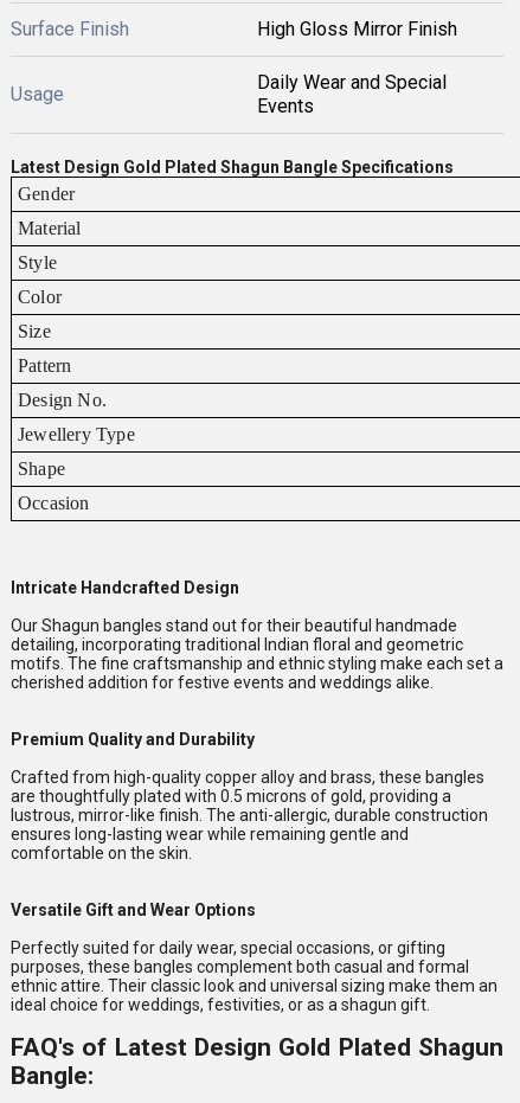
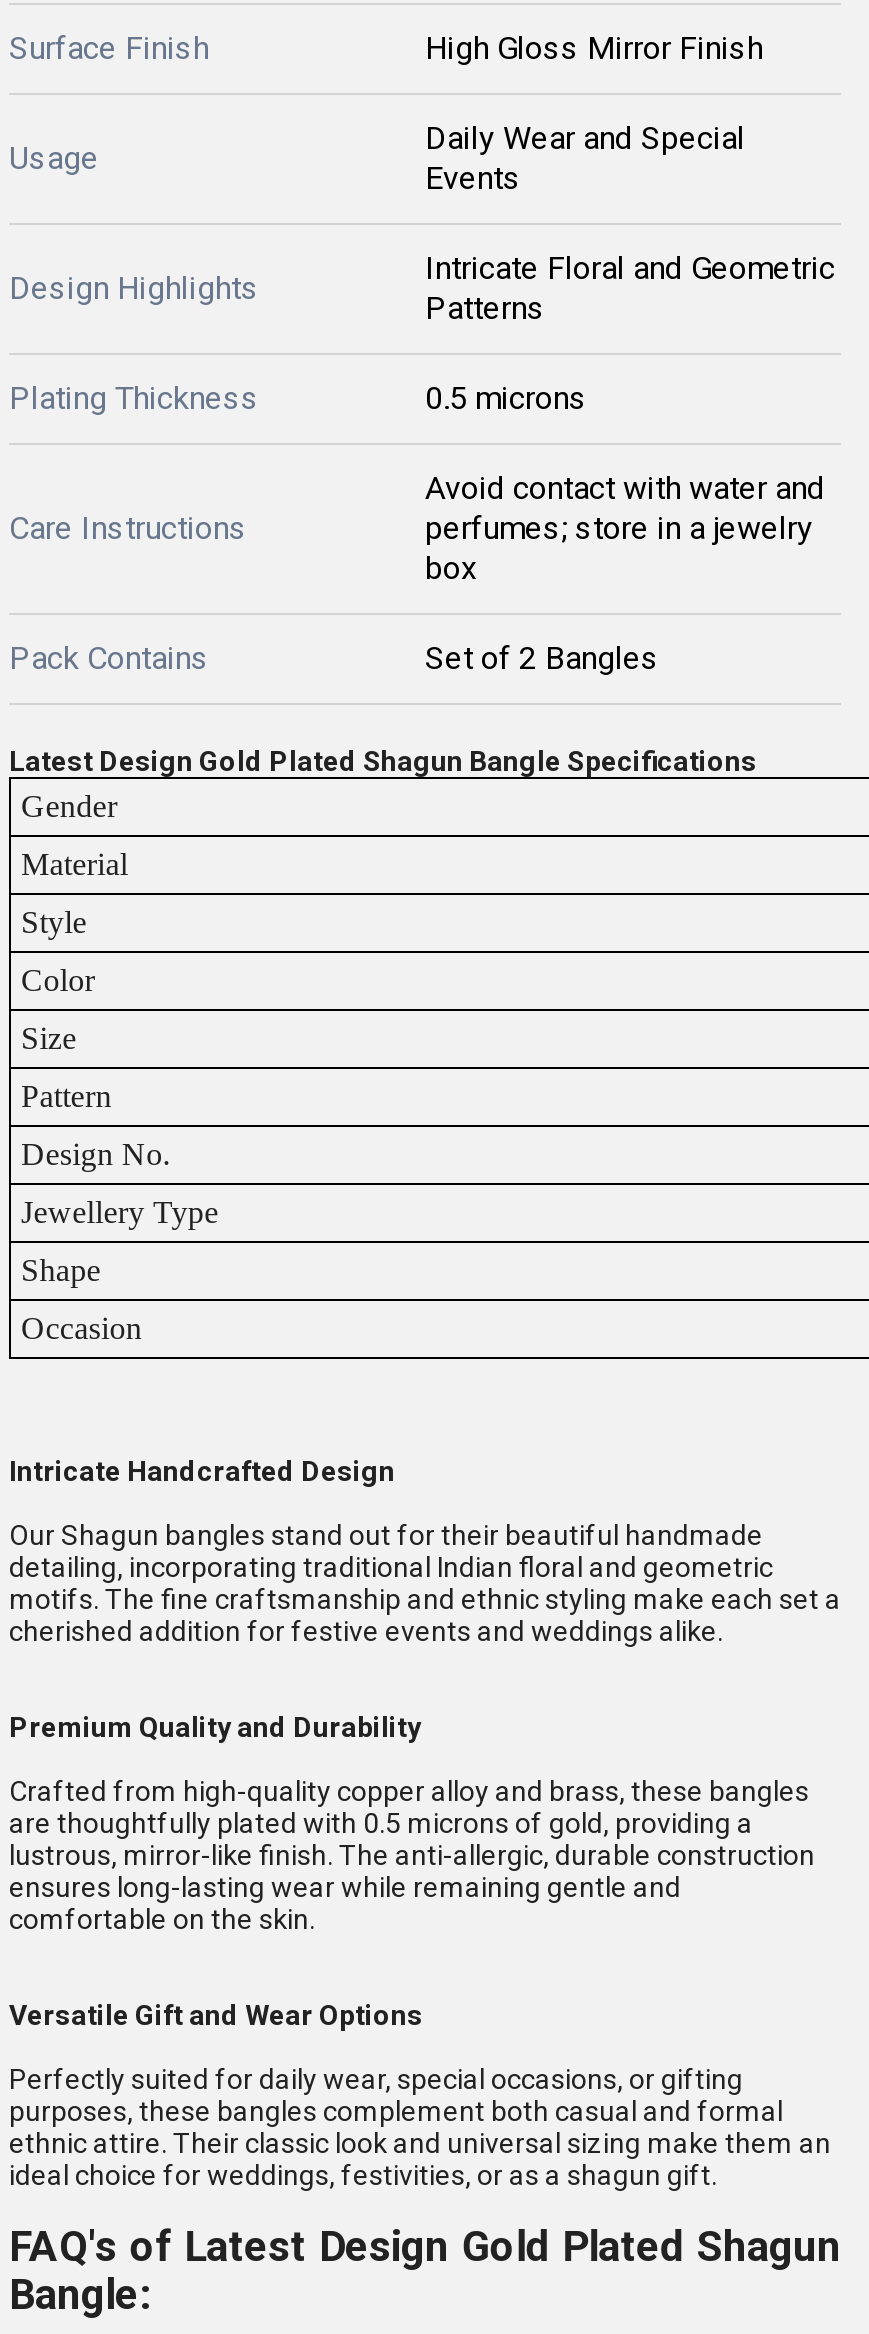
+ Design Highlights

+ Intricate Floral and Geometric
+ Patterns
+ Plating Thickness
+ 0.5 microns
+ Care Instructions

+ Avoid contact with water and
+ perfumes; store in a jewelry
+ box
+ Pack Contains
+ Set of 2 Bangles
